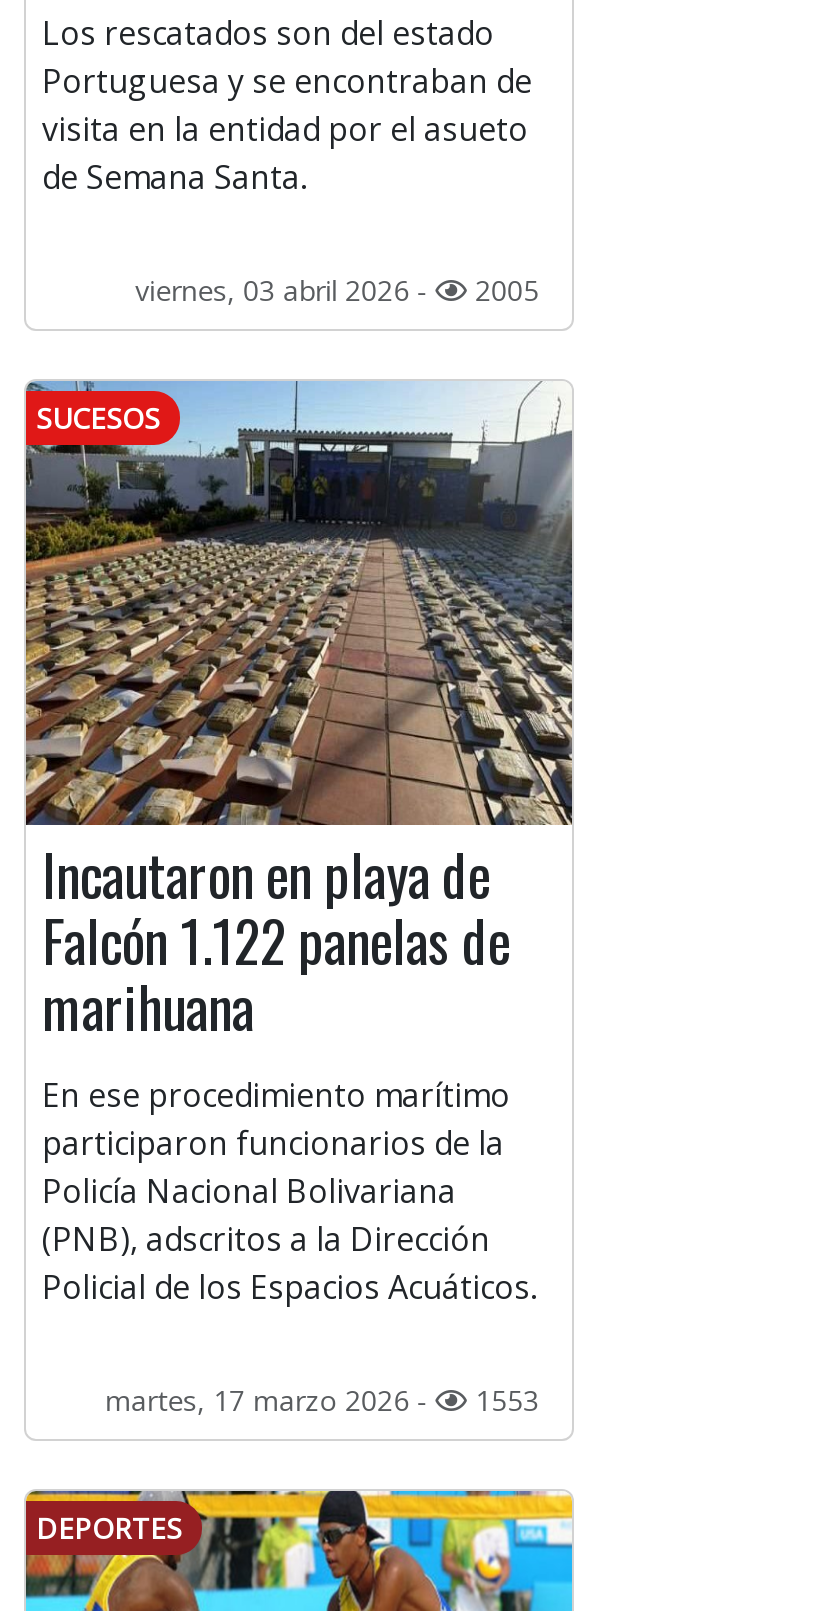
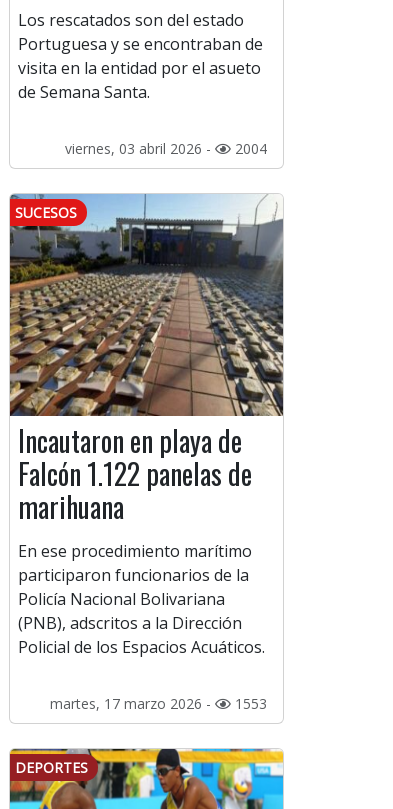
- viernes, 03 abril 2026 - 2005
+ viernes, 03 abril 2026 - 2004
